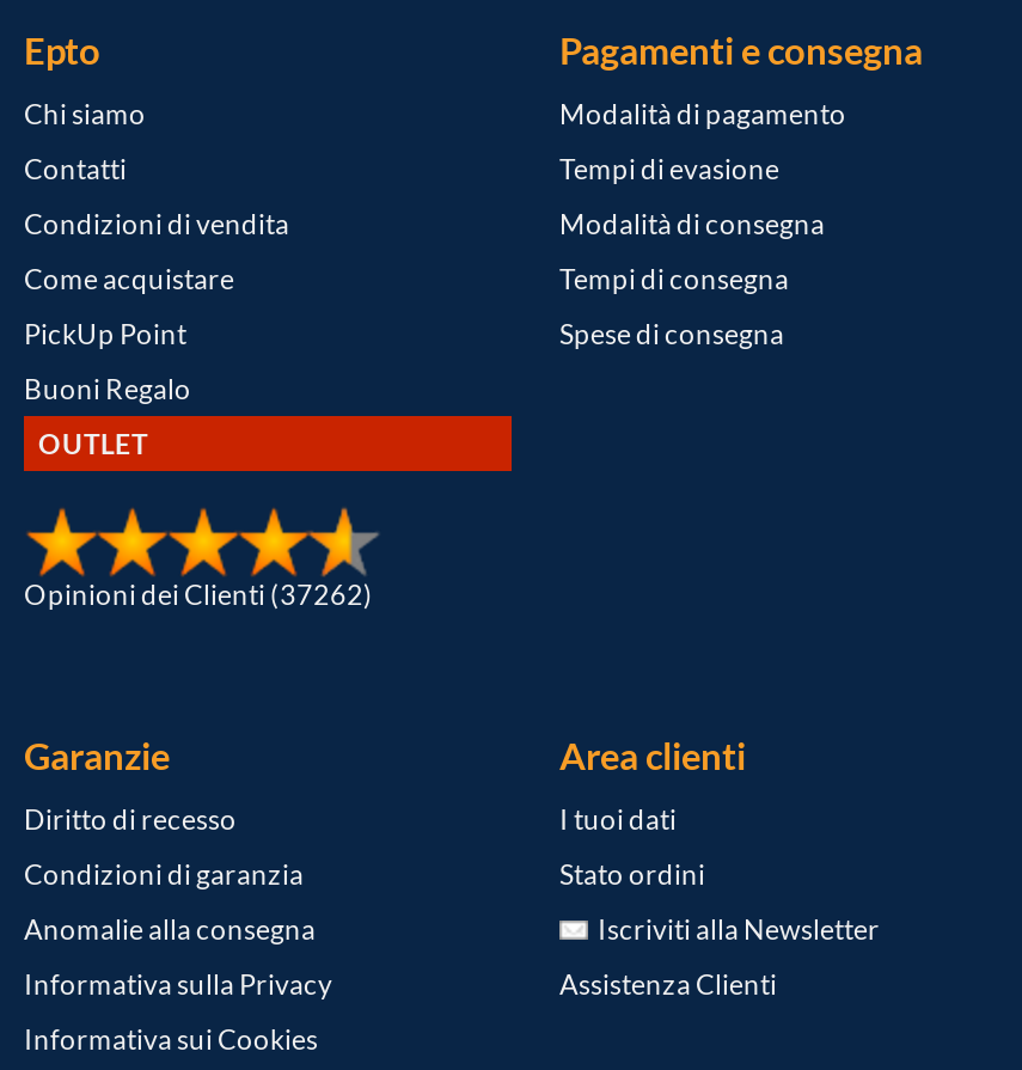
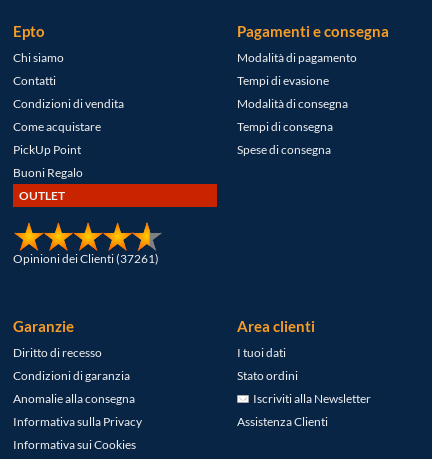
- Opinioni dei Clienti (37262)
+ Opinioni dei Clienti (37261)
